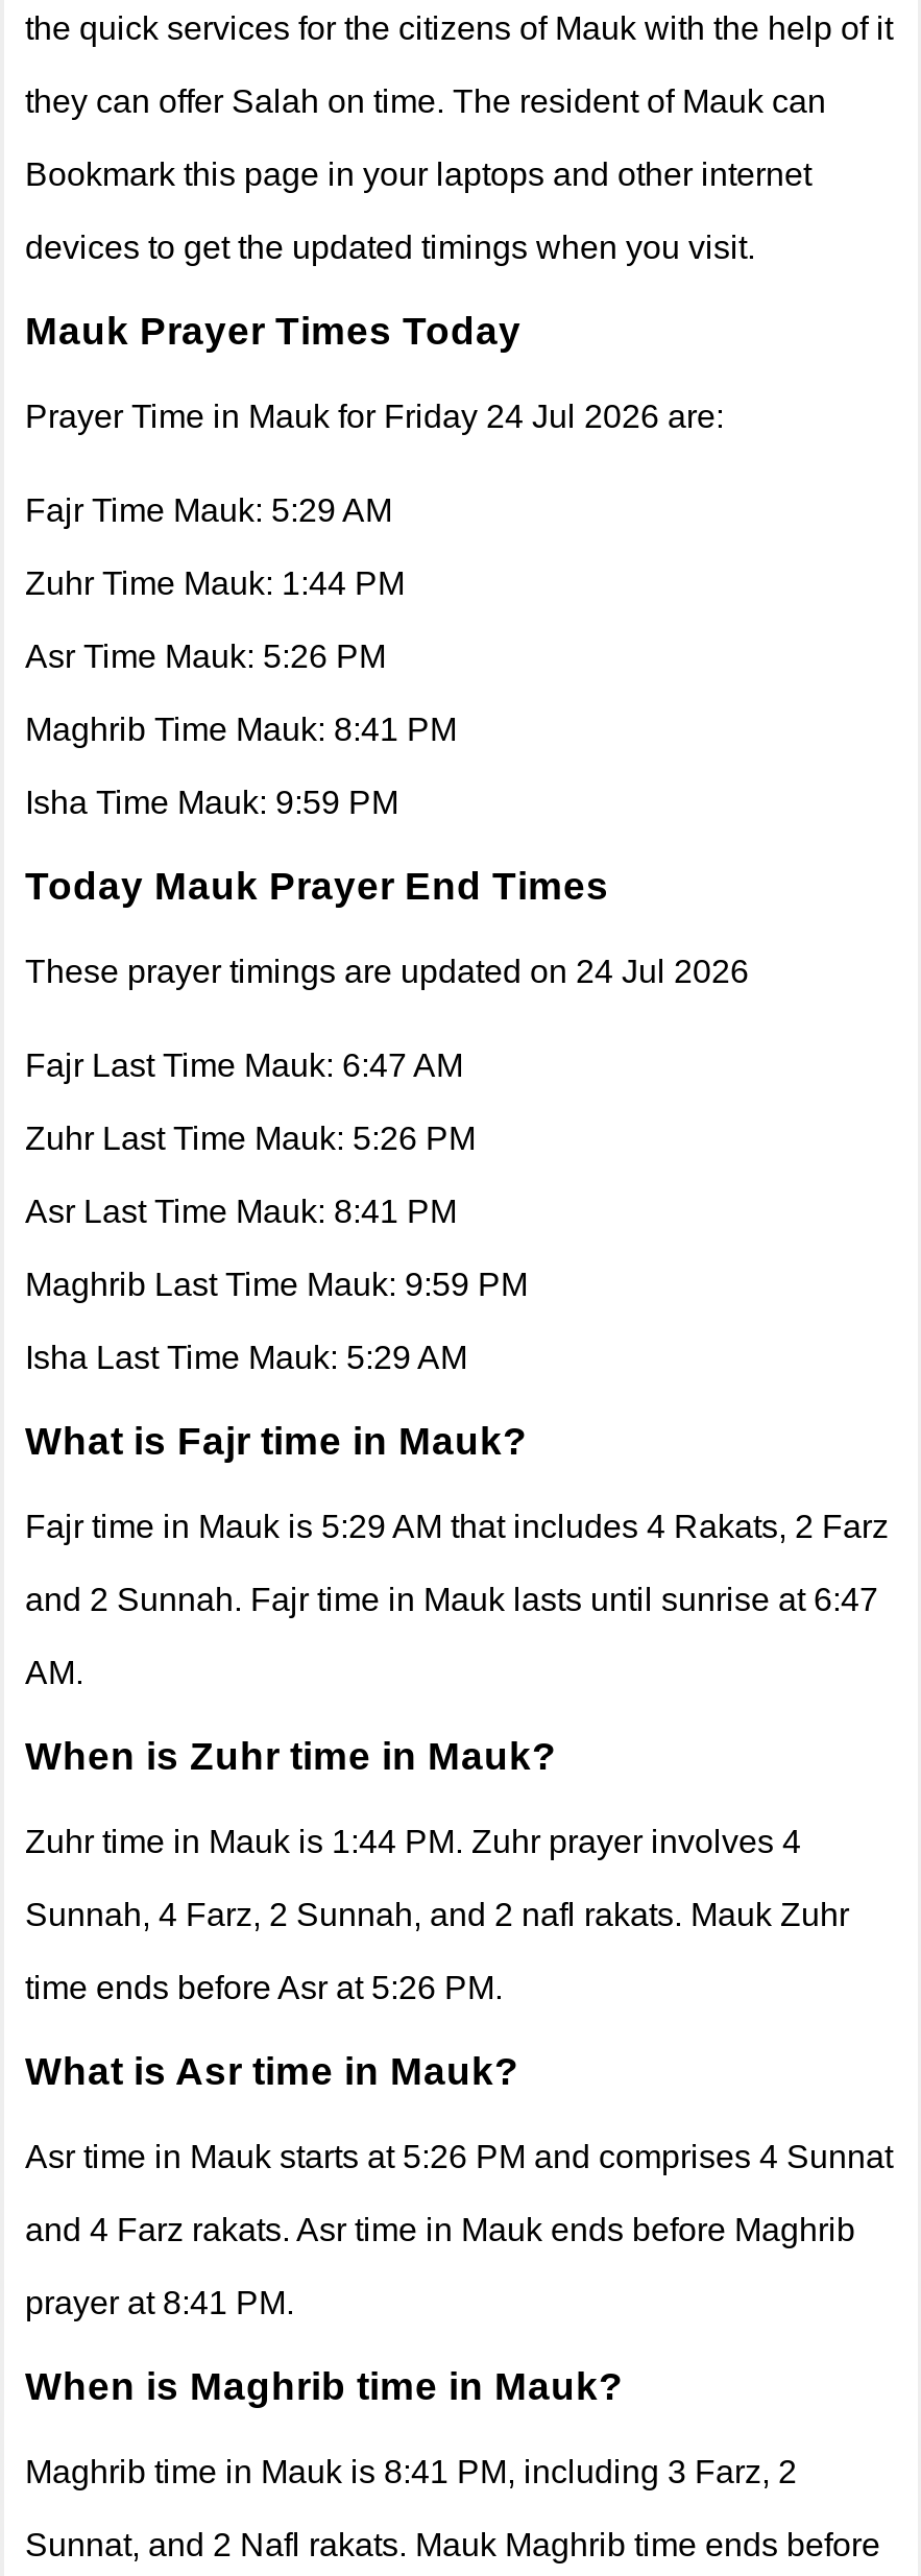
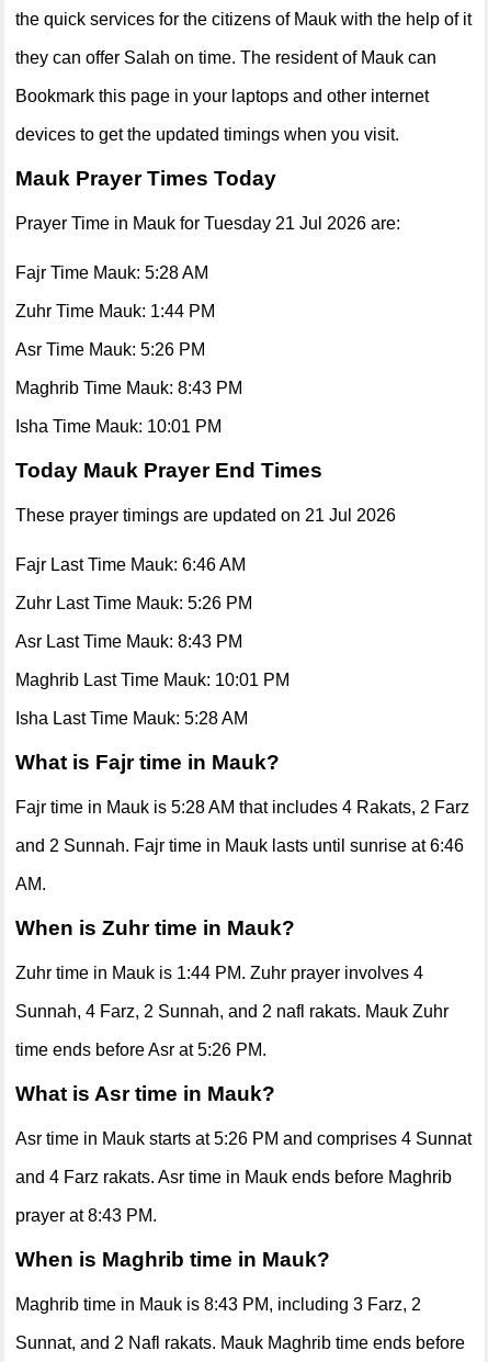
- Prayer Time in Mauk for Friday 24 Jul 2026 are:
+ Prayer Time in Mauk for Tuesday 21 Jul 2026 are:

- Fajr Time Mauk: 5:29 AM
+ Fajr Time Mauk: 5:28 AM

- Maghrib Time Mauk: 8:41 PM
+ Maghrib Time Mauk: 8:43 PM

- Isha Time Mauk: 9:59 PM
+ Isha Time Mauk: 10:01 PM

- These prayer timings are updated on 24 Jul 2026
+ These prayer timings are updated on 21 Jul 2026

- Fajr Last Time Mauk: 6:47 AM
+ Fajr Last Time Mauk: 6:46 AM

- Asr Last Time Mauk: 8:41 PM
+ Asr Last Time Mauk: 8:43 PM

- Maghrib Last Time Mauk: 9:59 PM
+ Maghrib Last Time Mauk: 10:01 PM

- Isha Last Time Mauk: 5:29 AM
+ Isha Last Time Mauk: 5:28 AM

- Fajr time in Mauk is 5:29 AM that includes 4 Rakats, 2 Farz
+ Fajr time in Mauk is 5:28 AM that includes 4 Rakats, 2 Farz

- and 2 Sunnah. Fajr time in Mauk lasts until sunrise at 6:47
+ and 2 Sunnah. Fajr time in Mauk lasts until sunrise at 6:46

- prayer at 8:41 PM.
+ prayer at 8:43 PM.

- Maghrib time in Mauk is 8:41 PM, including 3 Farz, 2
+ Maghrib time in Mauk is 8:43 PM, including 3 Farz, 2
